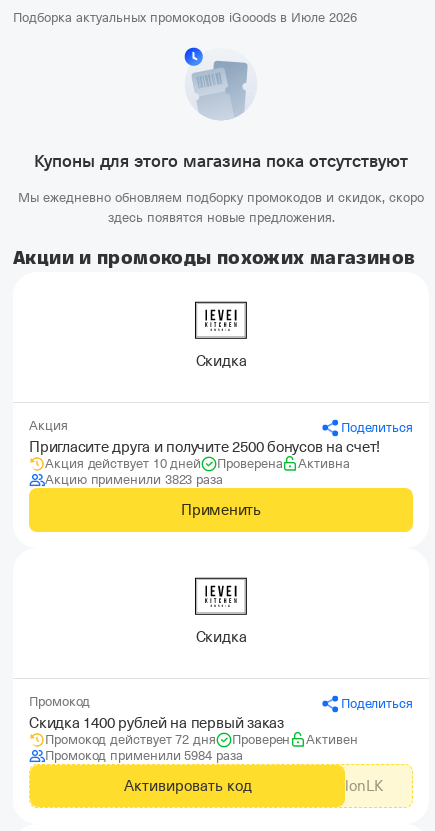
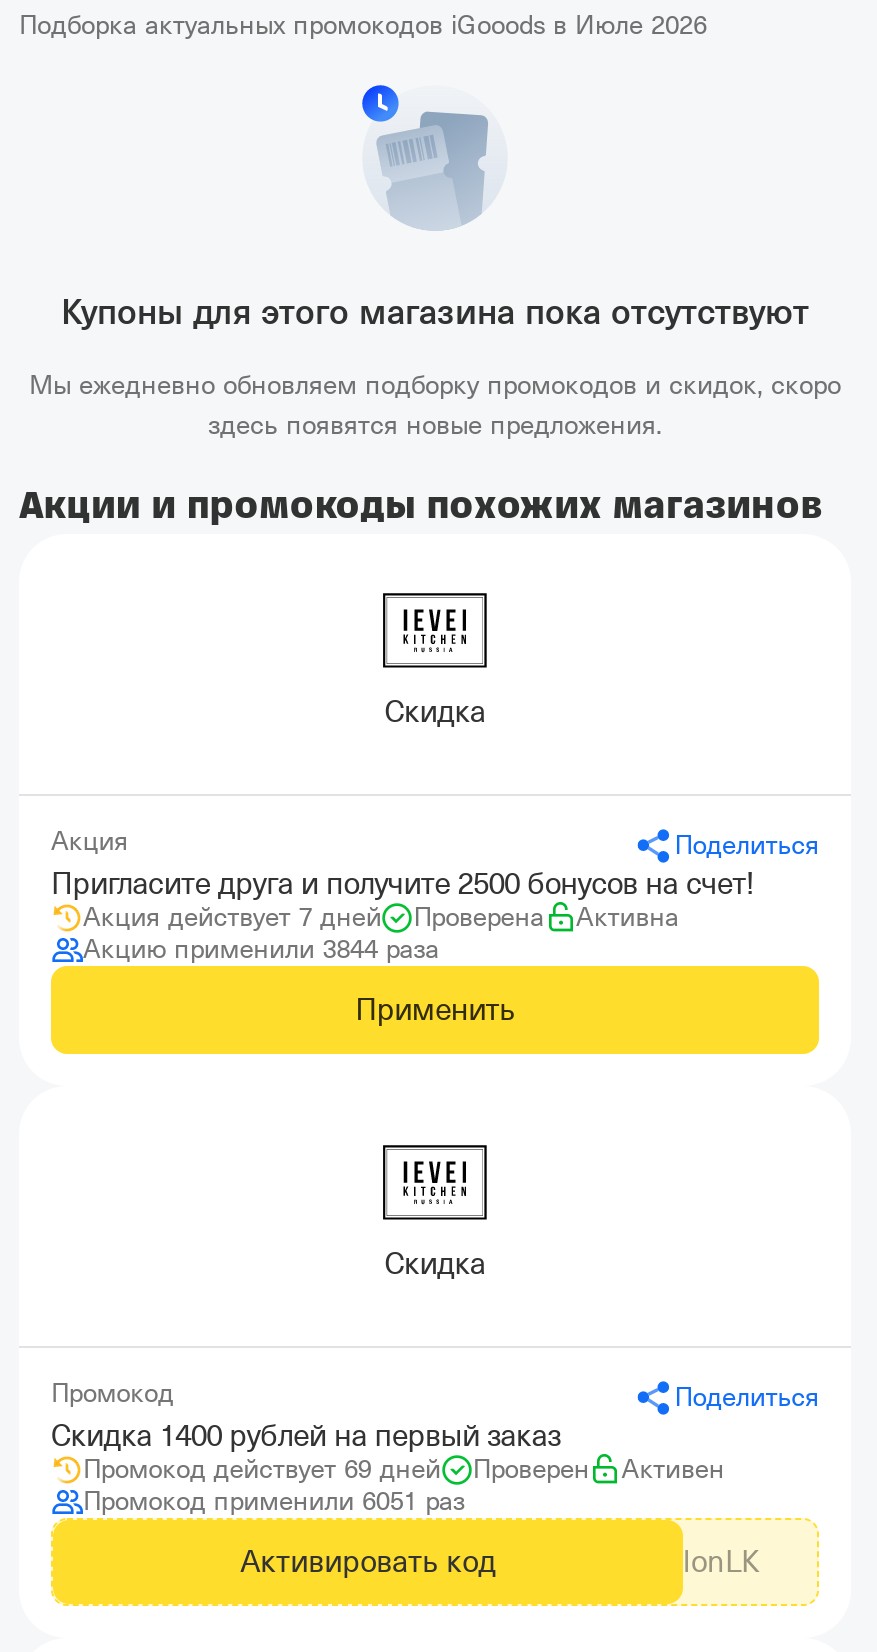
- Акция действует 10 дней
+ Акция действует 7 дней

- Акцию применили 3823 раза
+ Акцию применили 3844 раза

- Промокод действует 72 дня
+ Промокод действует 69 дней

- Промокод применили 5984 раза
+ Промокод применили 6051 раз
